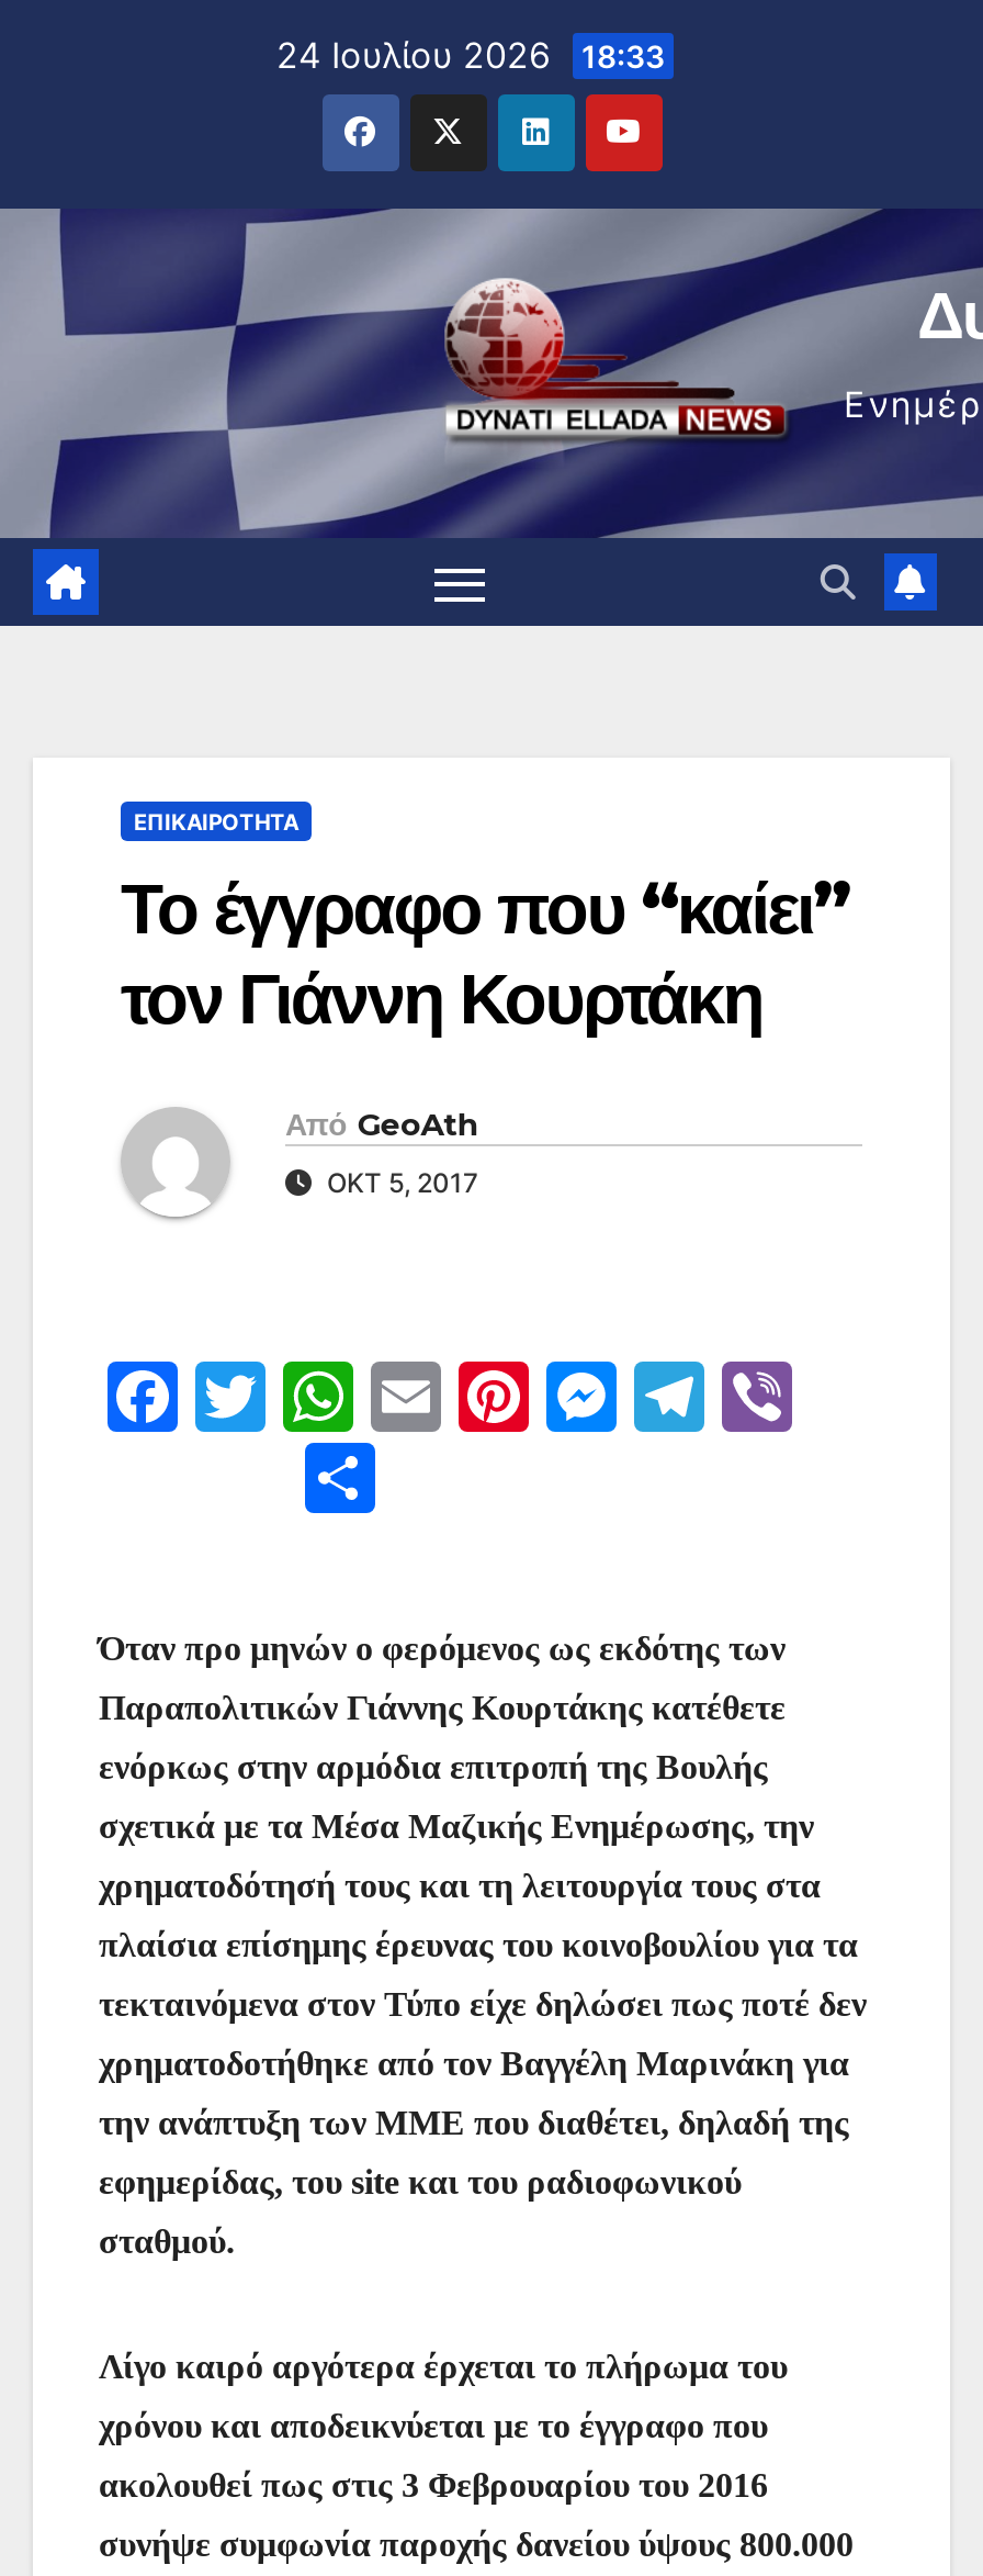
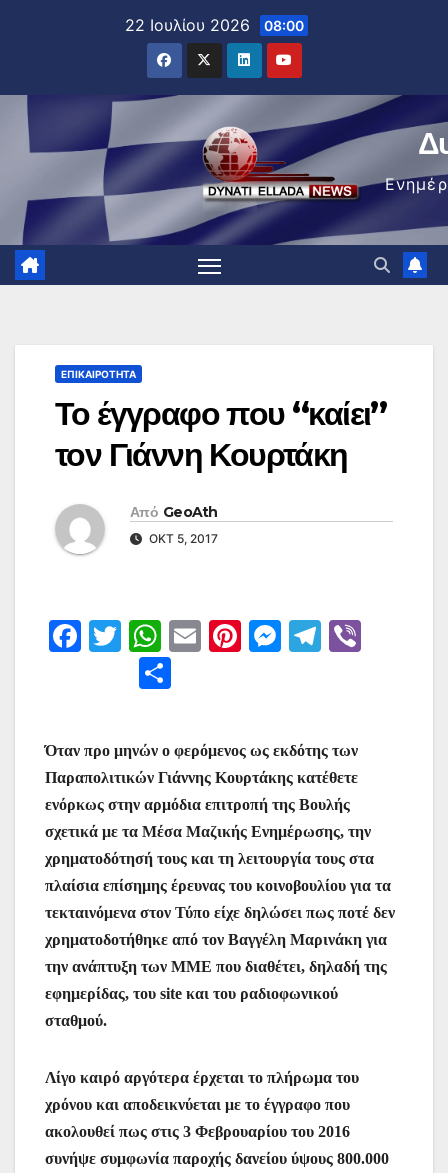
- 24 Ιουλίου 2026 18:33
+ 22 Ιουλίου 2026 08:00
